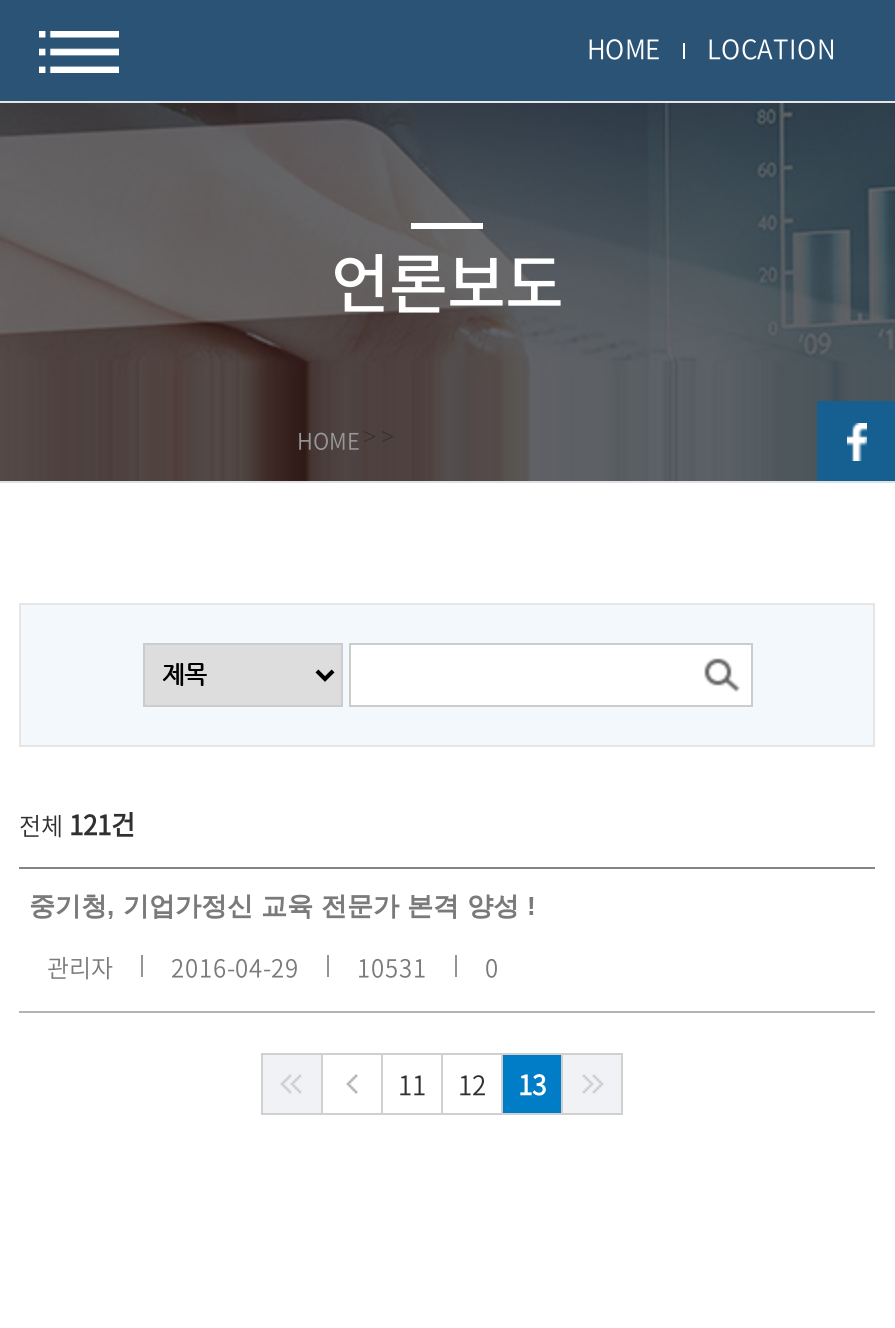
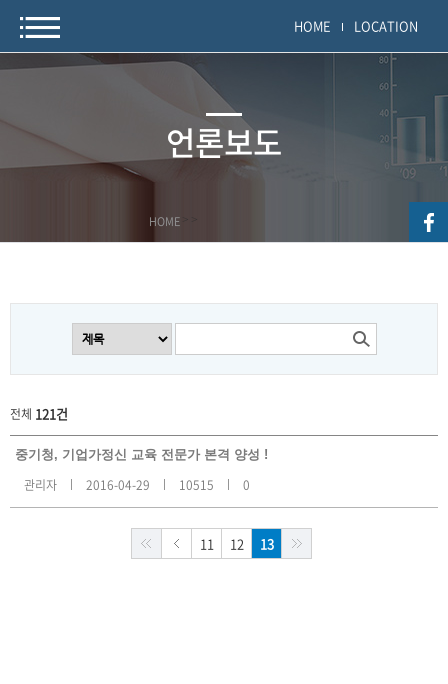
- 10531
+ 10515
